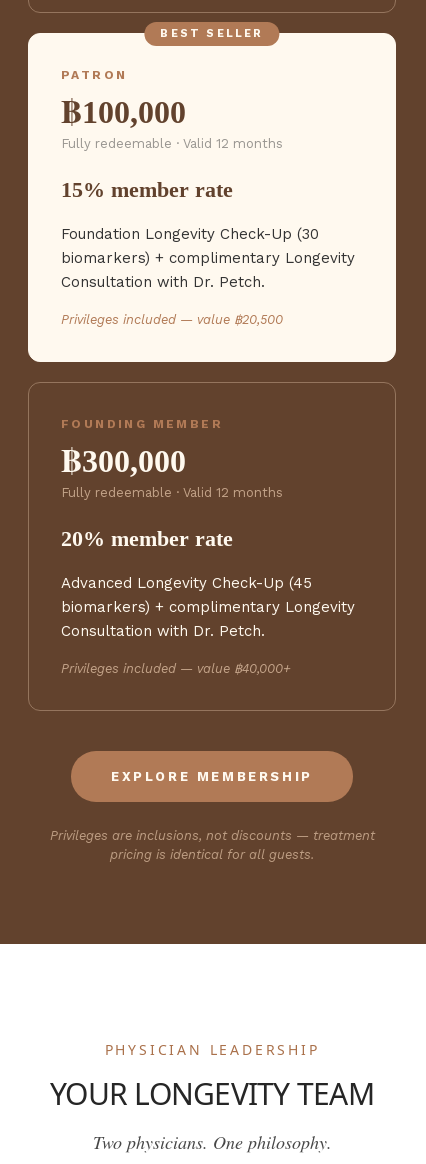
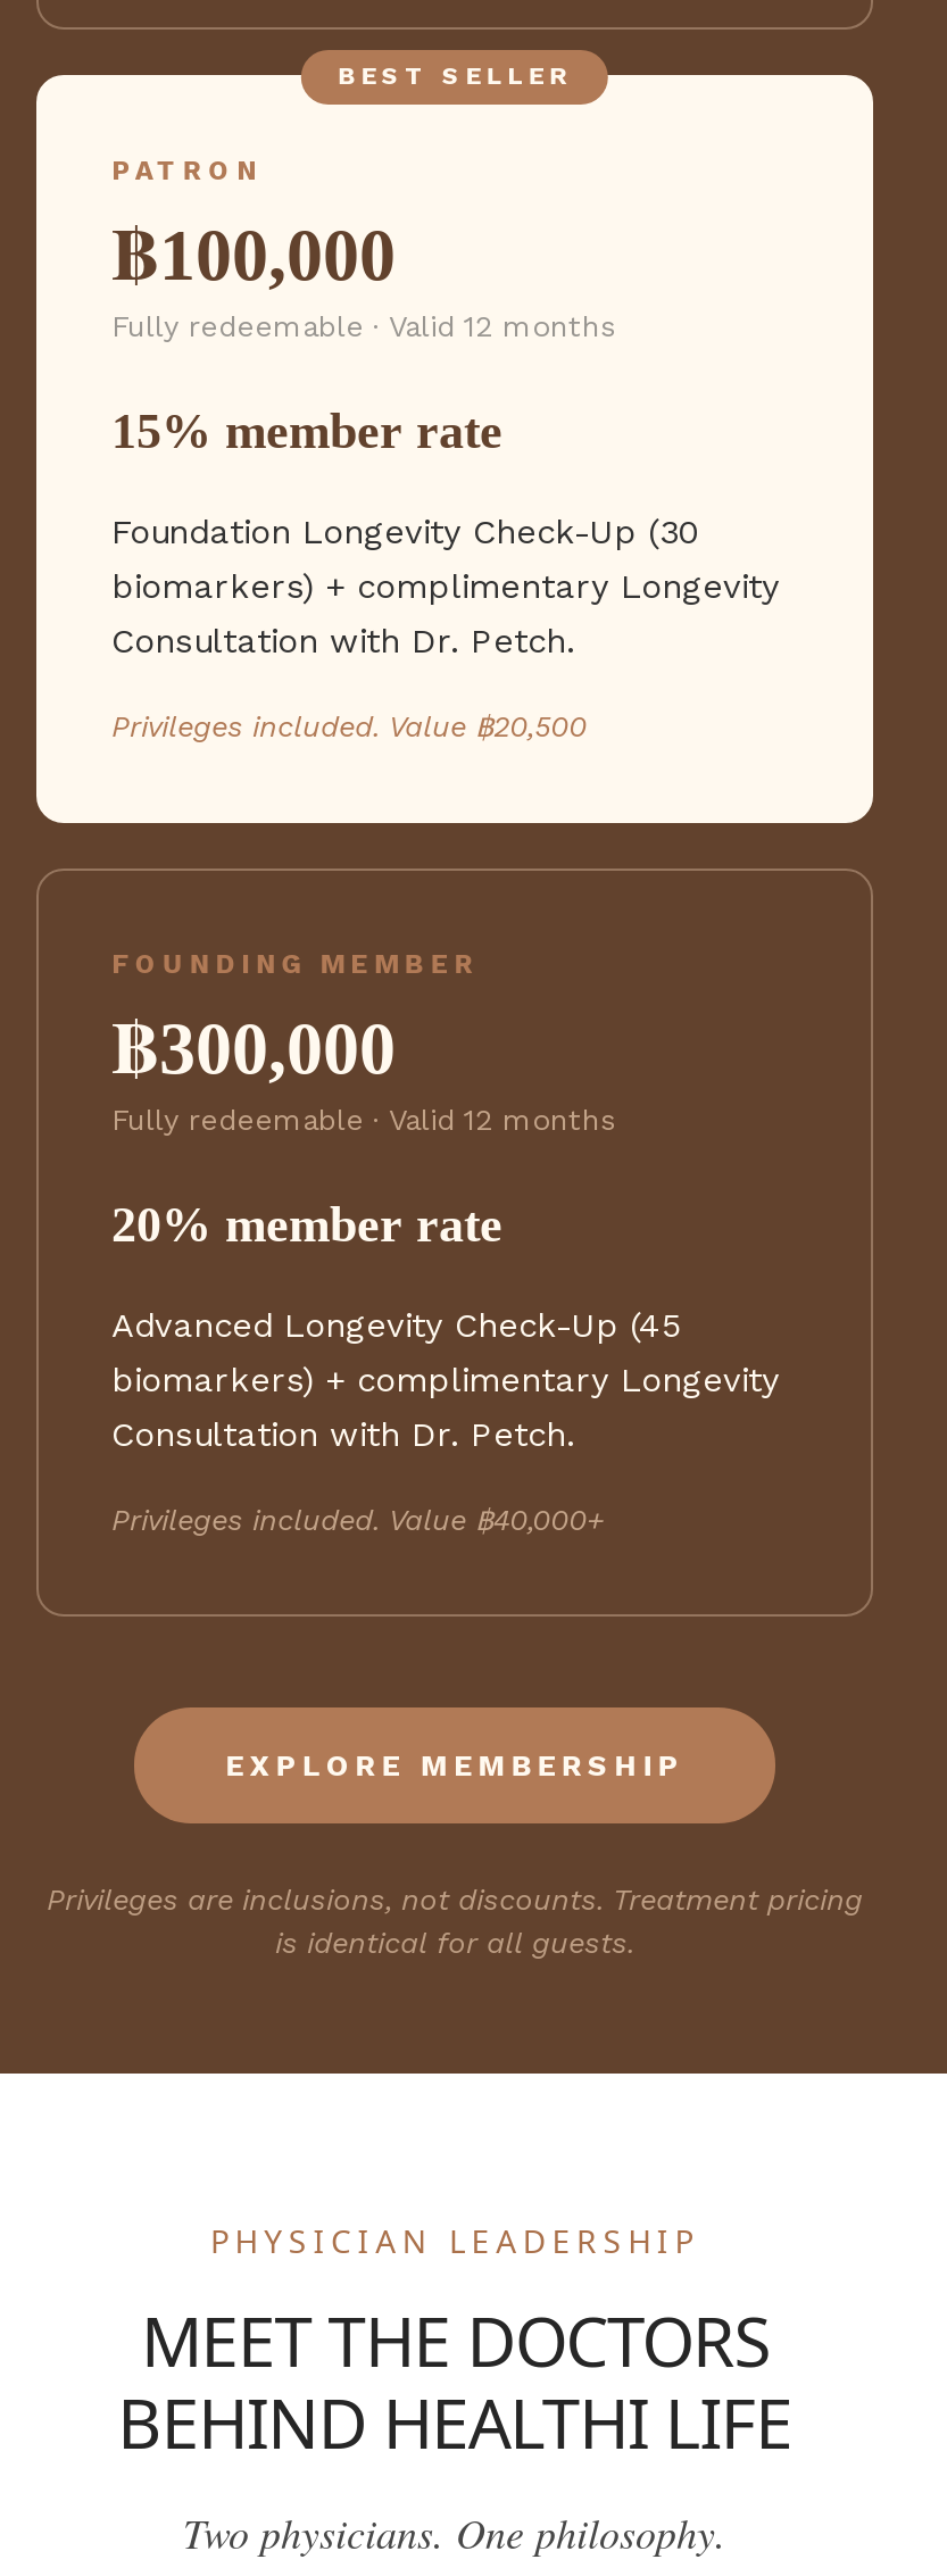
- Privileges included — value ฿20,500
+ Privileges included. Value ฿20,500

- Privileges included — value ฿40,000+
+ Privileges included. Value ฿40,000+

- Privileges are inclusions, not discounts — treatment
- pricing is identical for all guests.
+ Privileges are inclusions, not discounts. Treatment pricing
+ is identical for all guests.

moved up: PHYSICIAN LEADERSHIP

- YOUR LONGEVITY TEAM
+ MEET THE DOCTORS
+ BEHIND HEALTHI LIFE
